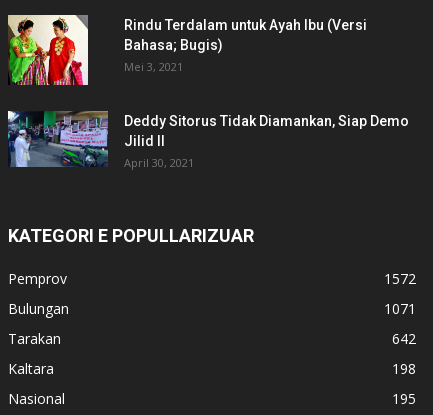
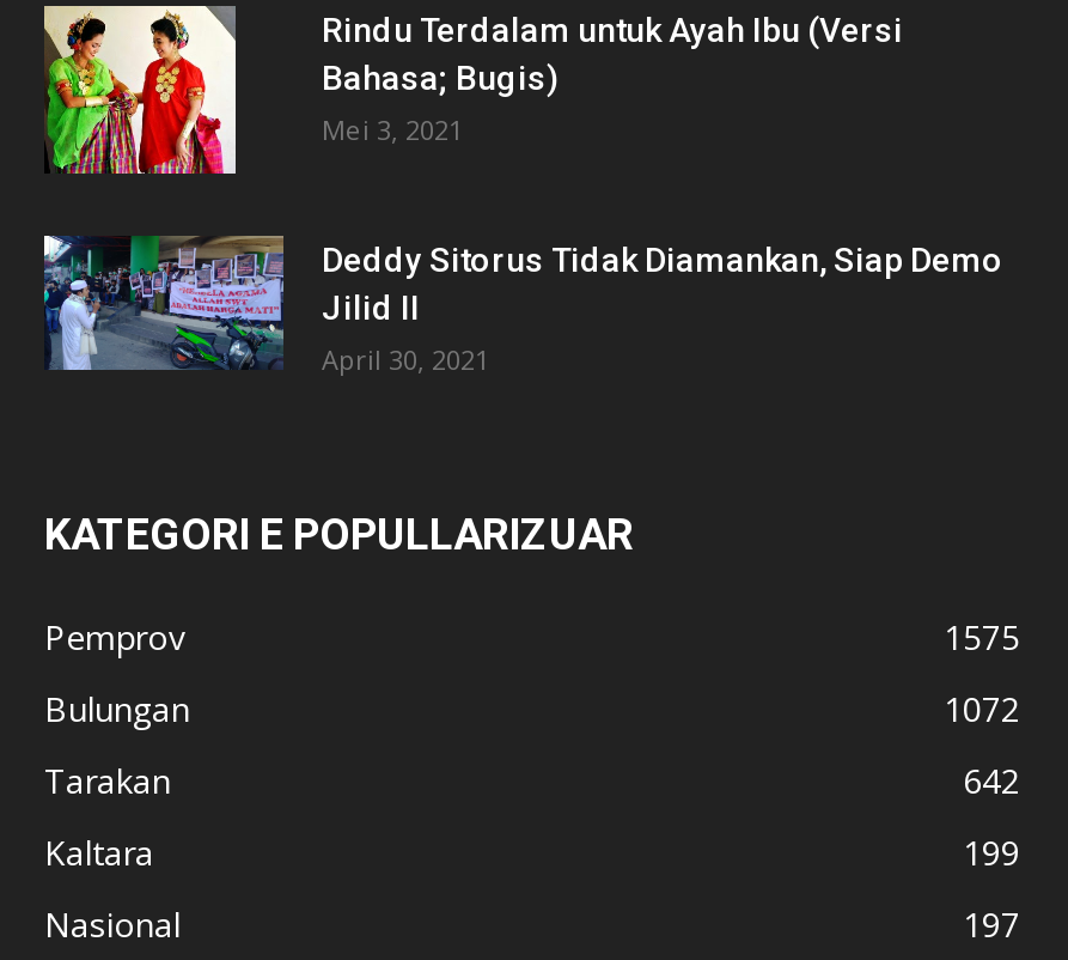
- 1572
+ 1575

- 1071
+ 1072

- 198
+ 199

- 195
+ 197
